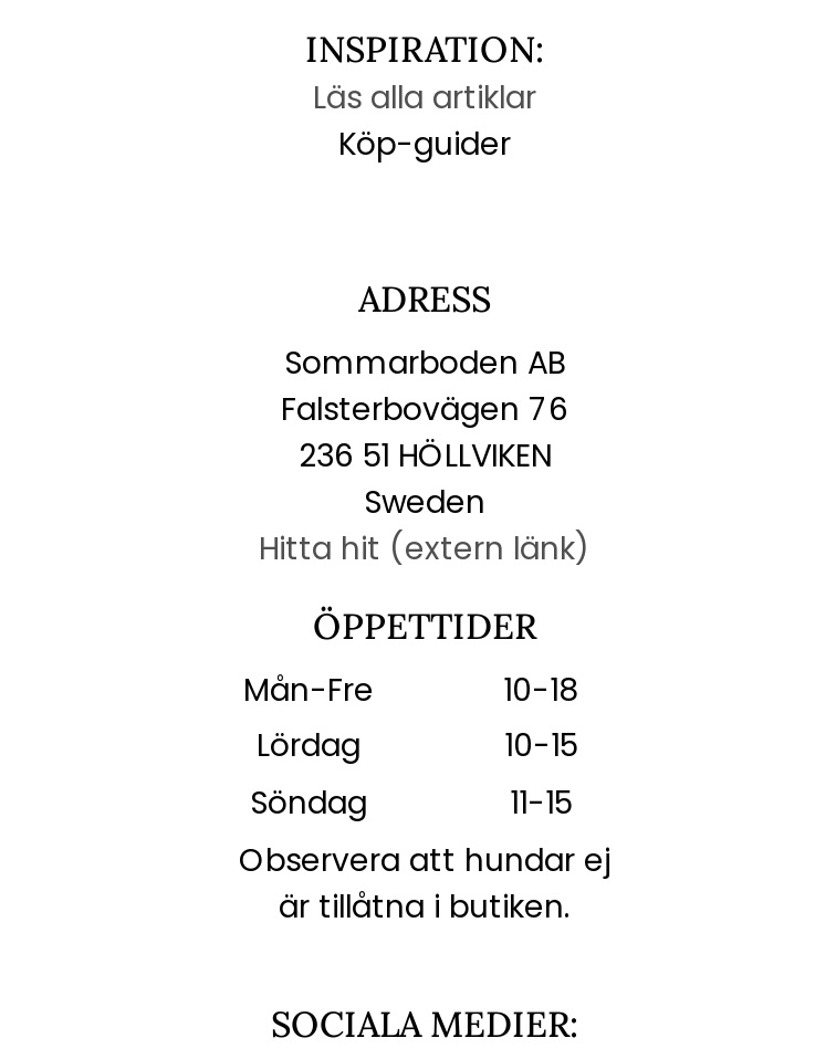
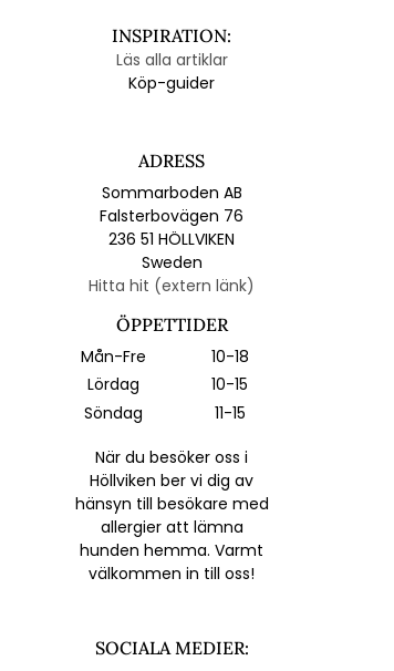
- Observera att hundar ej
- är tillåtna i butiken.
+ När du besöker oss i
+ Höllviken ber vi dig av
+ hänsyn till besökare med
+ allergier att lämna
+ hunden hemma. Varmt
+ välkommen in till oss!
